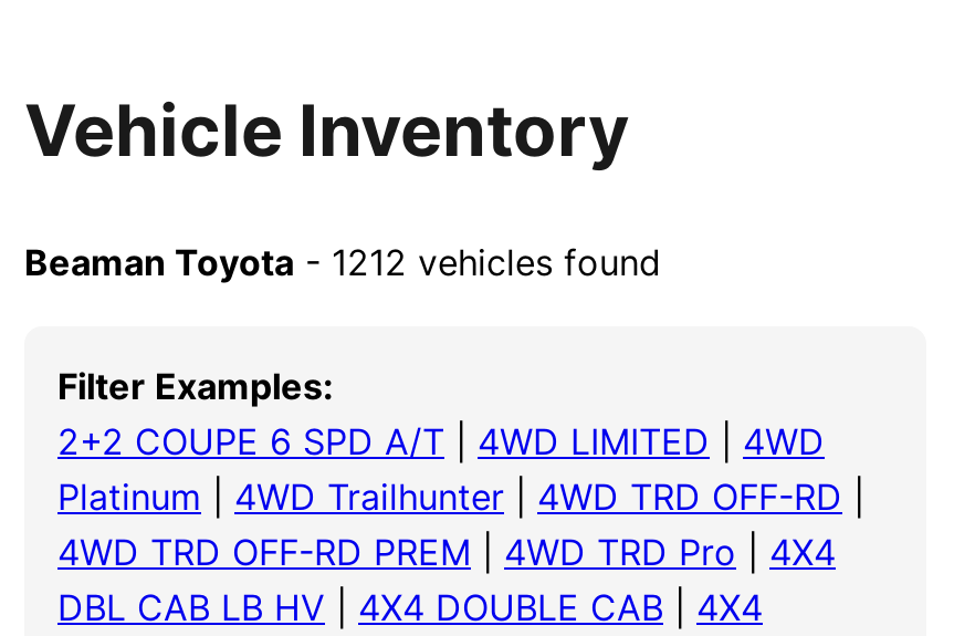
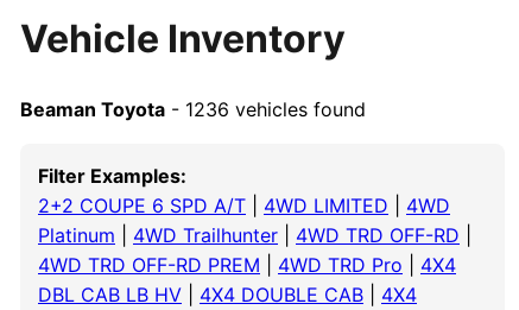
- Beaman Toyota - 1212 vehicles found
+ Beaman Toyota - 1236 vehicles found
